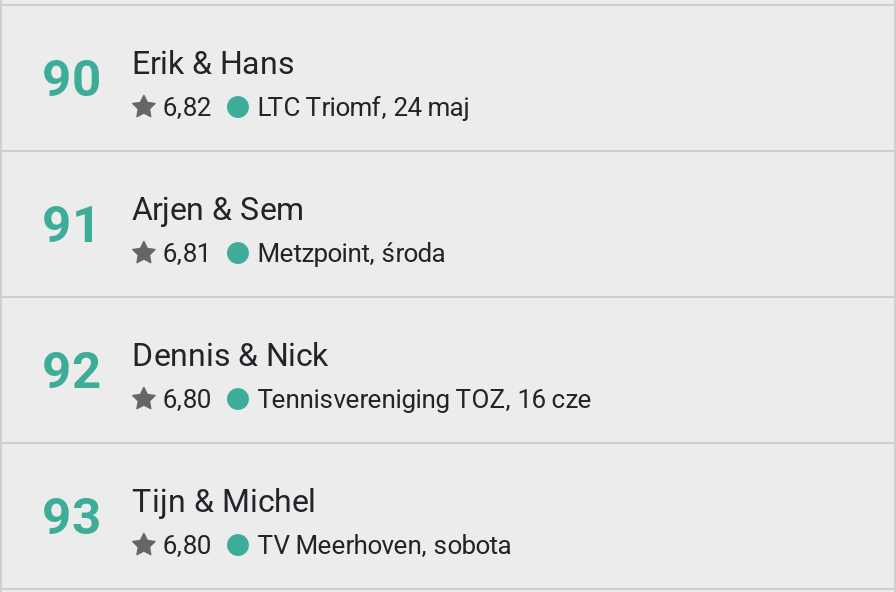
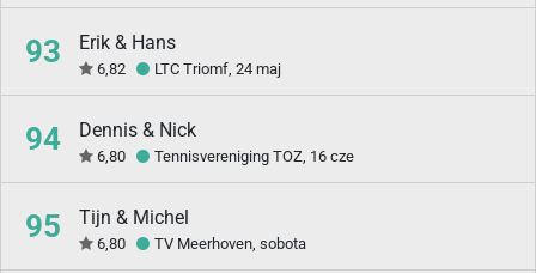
- 90 Erik & Hans
+ 93 Erik & Hans

- 91
- Arjen & Sem
- 6,81
- Metzpoint, środa
- 92
+ 94

- 93 Tijn & Michel
+ 95 Tijn & Michel
